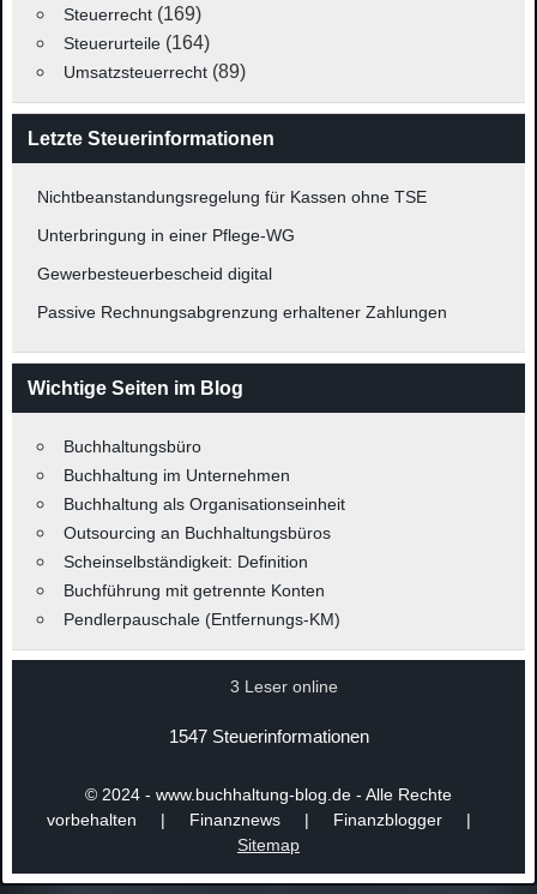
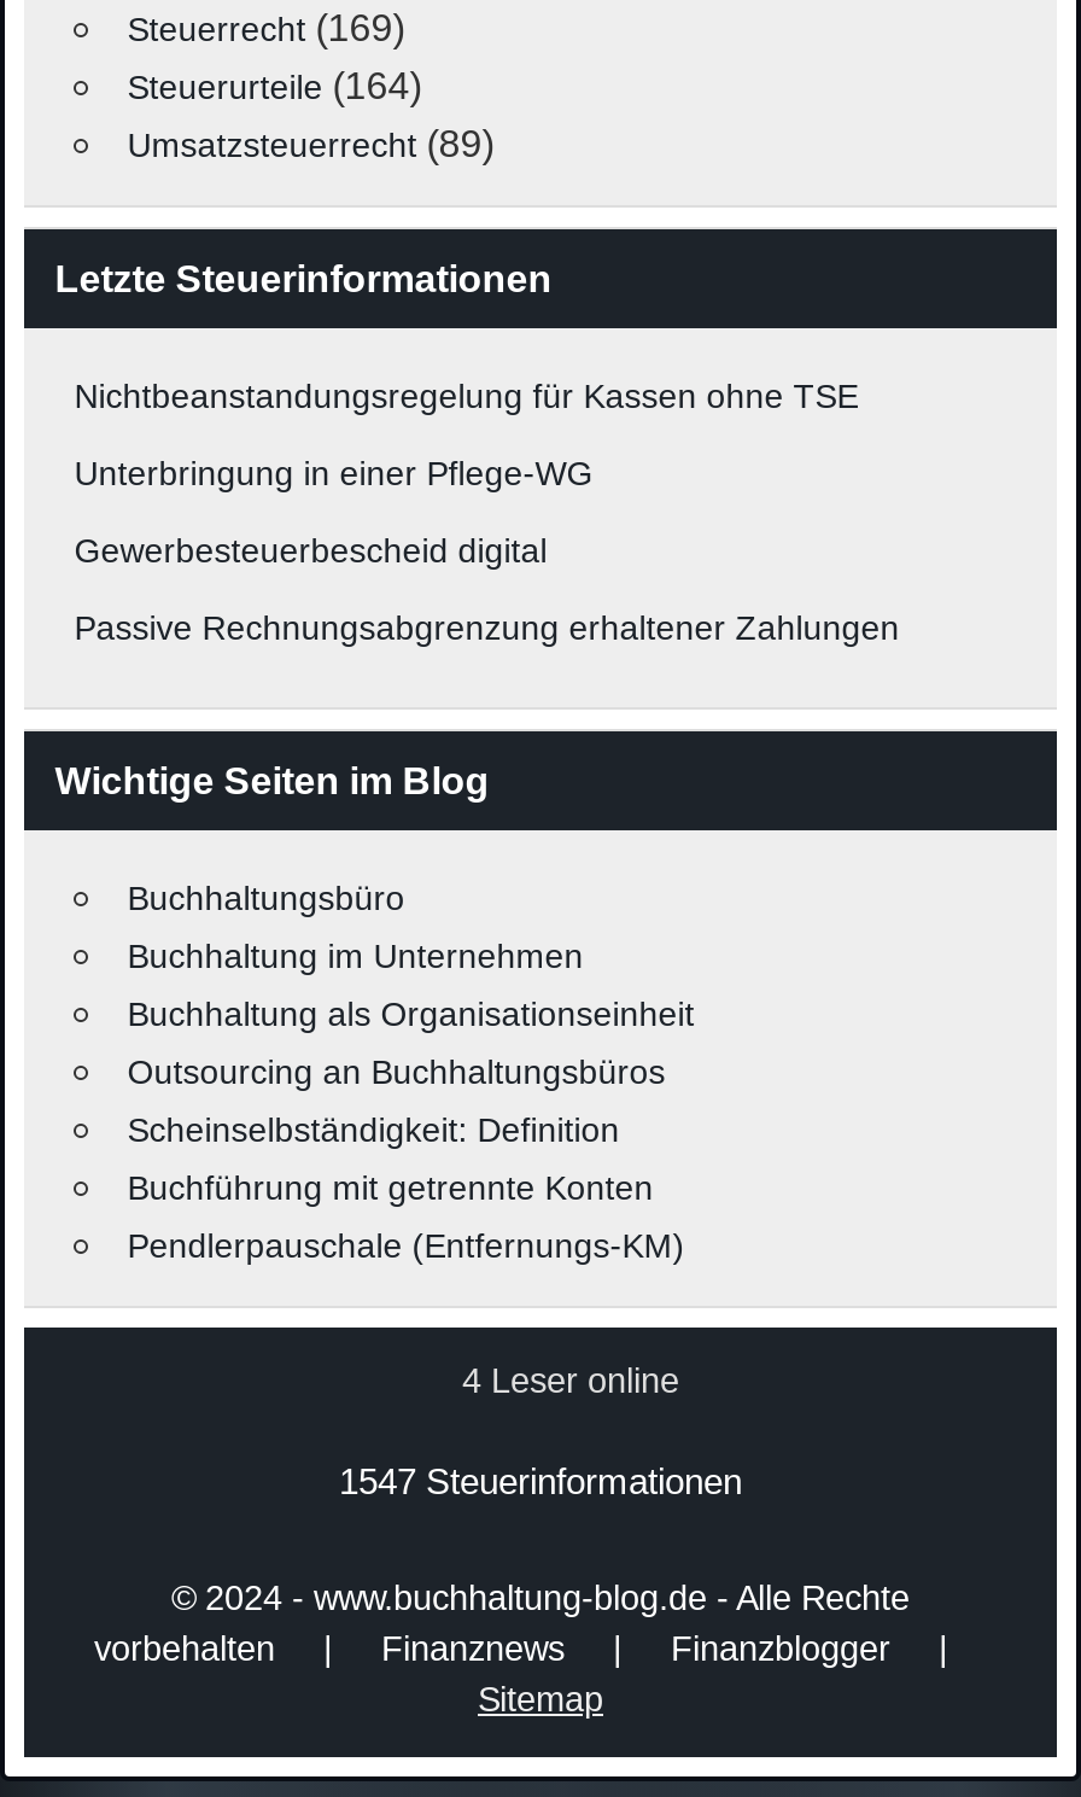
- 3 Leser online
+ 4 Leser online
